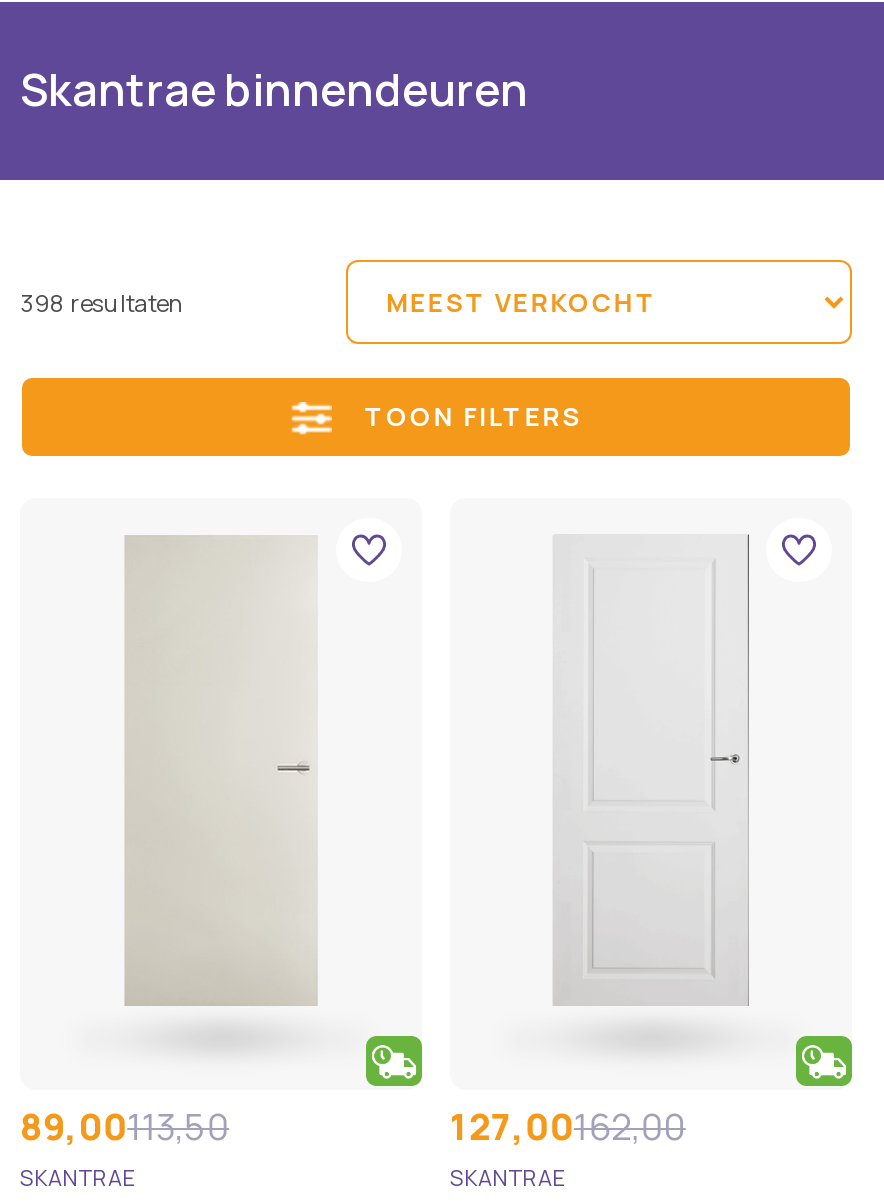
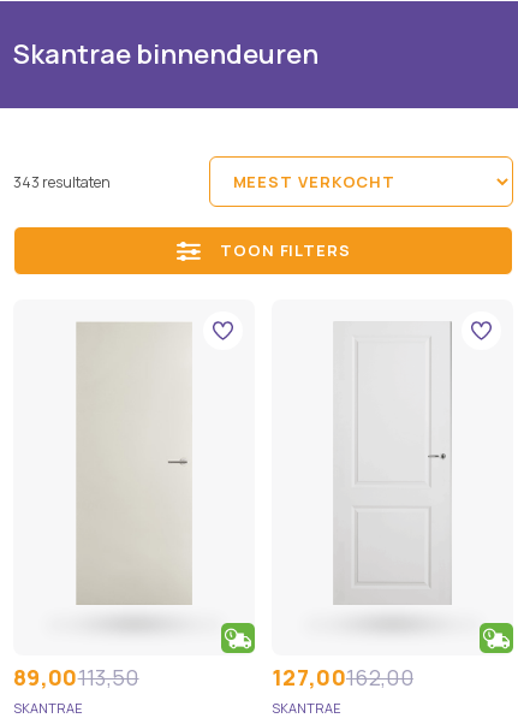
- 398 resultaten
+ 343 resultaten
